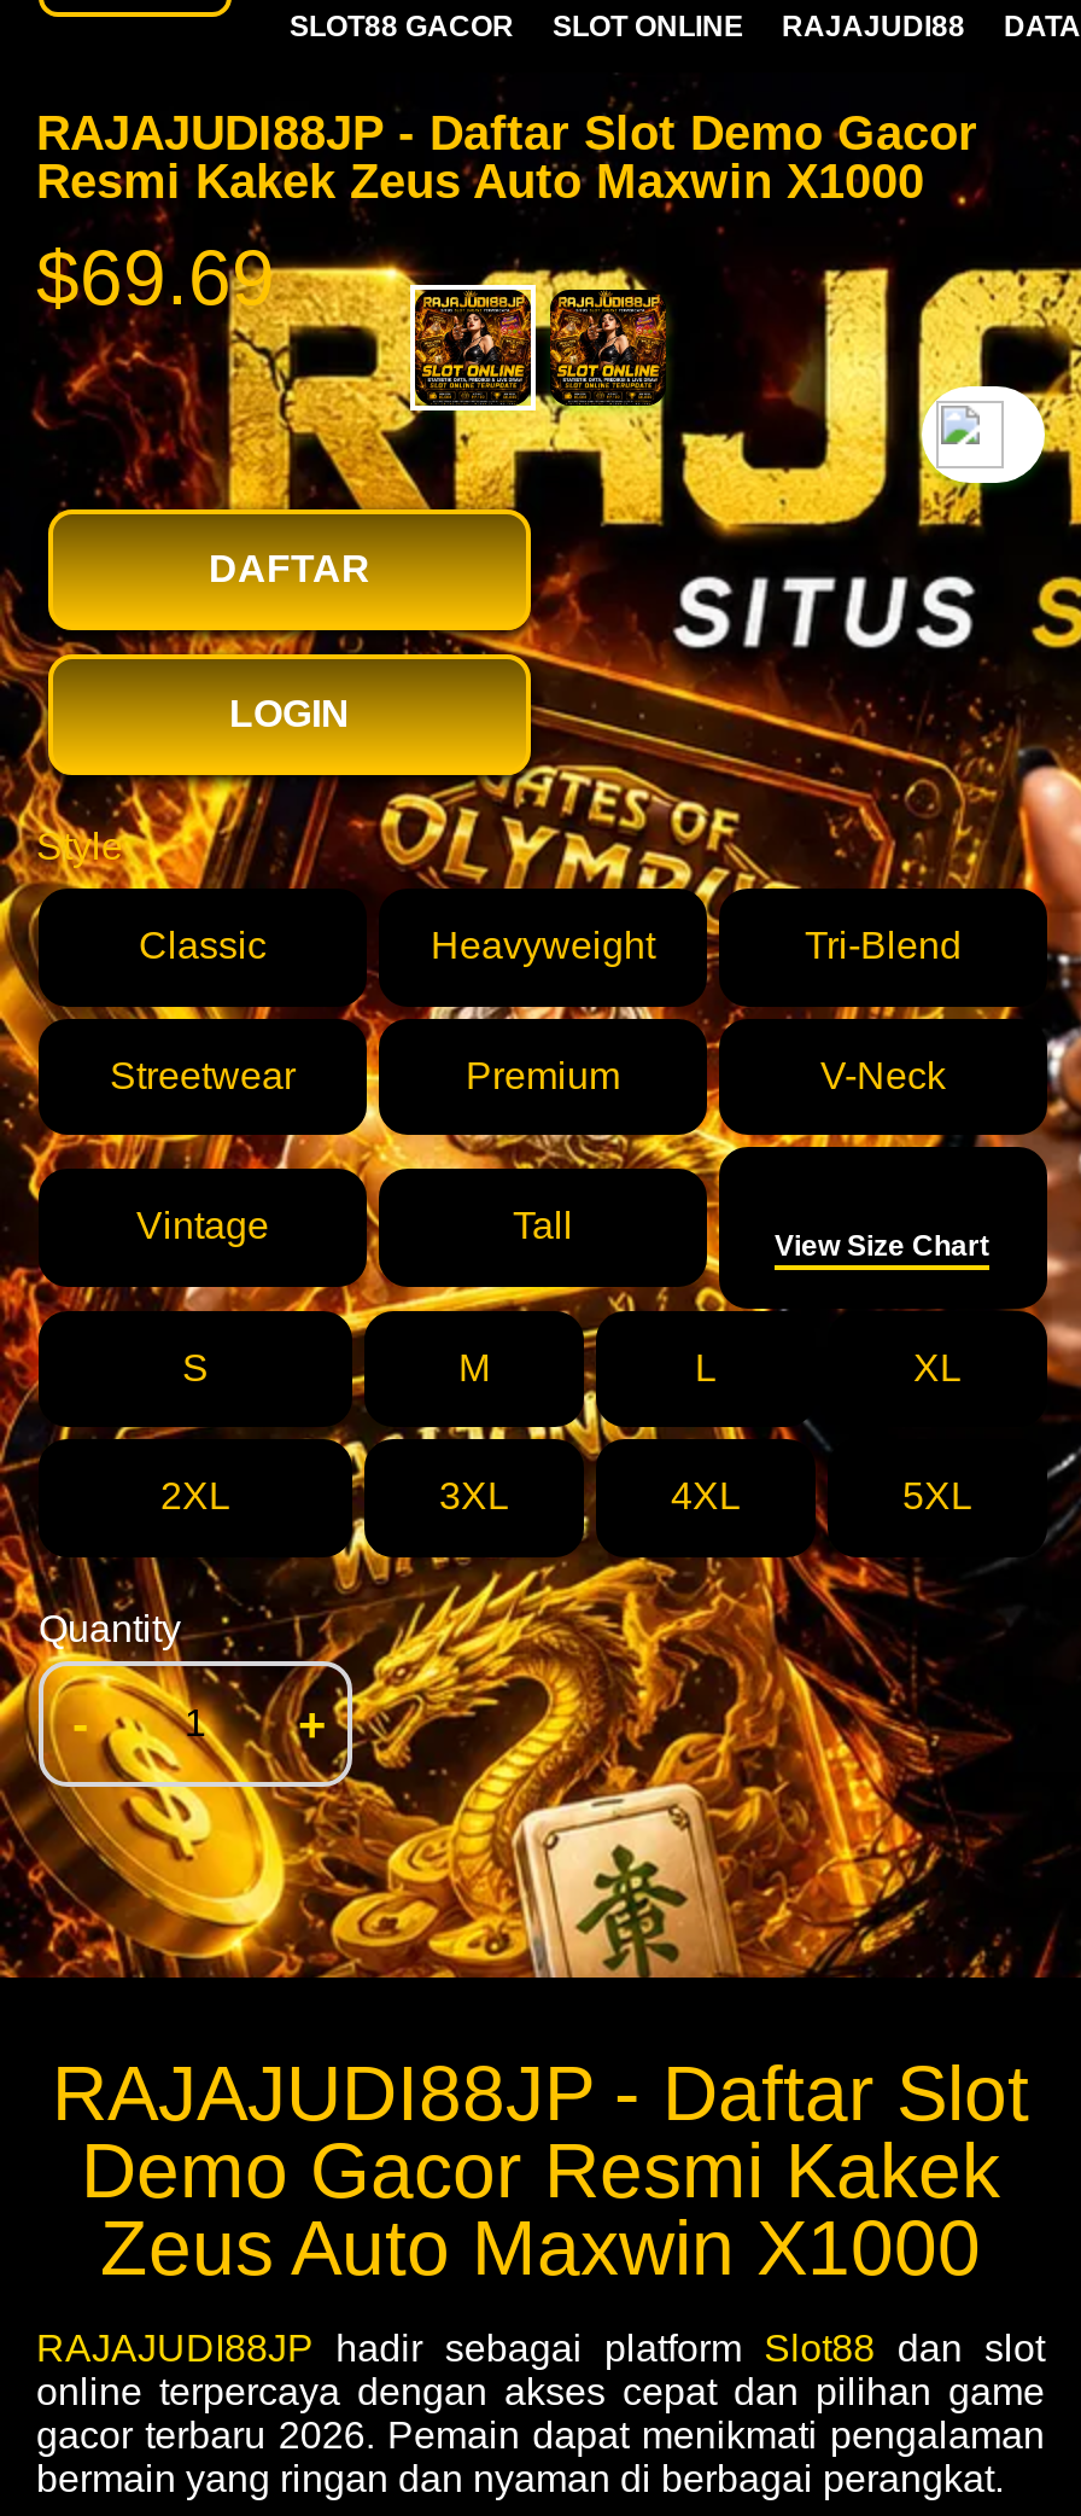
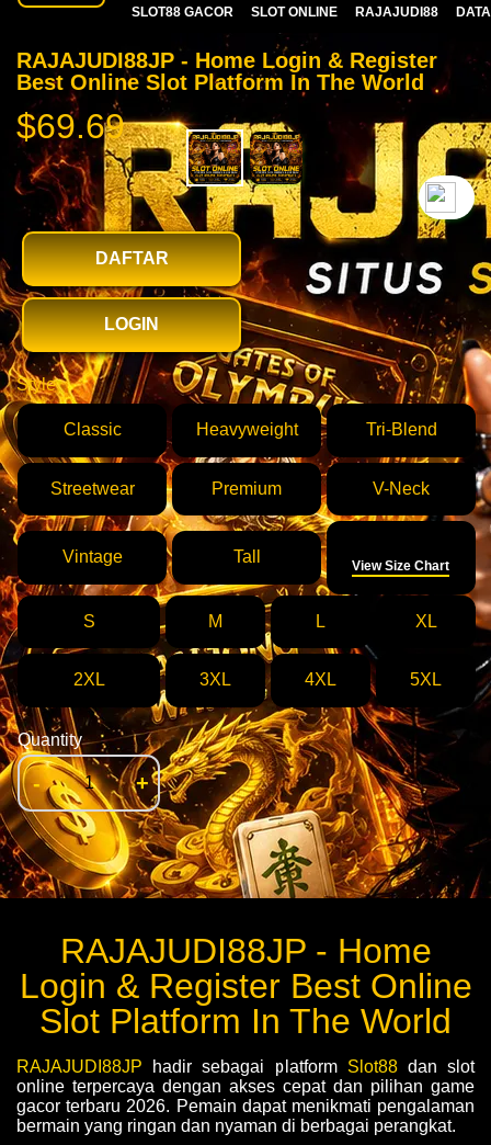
- RAJAJUDI88JP - Daftar Slot Demo Gacor
- Resmi Kakek Zeus Auto Maxwin X1000
+ RAJAJUDI88JP - Home Login & Register
+ Best Online Slot Platform In The World

- RAJAJUDI88JP - Daftar Slot
- Demo Gacor Resmi Kakek
- Zeus Auto Maxwin X1000
+ RAJAJUDI88JP - Home
+ Login & Register Best Online
+ Slot Platform In The World
